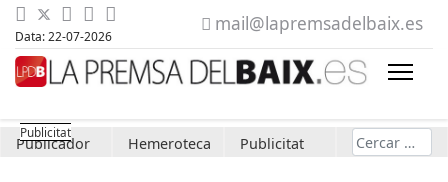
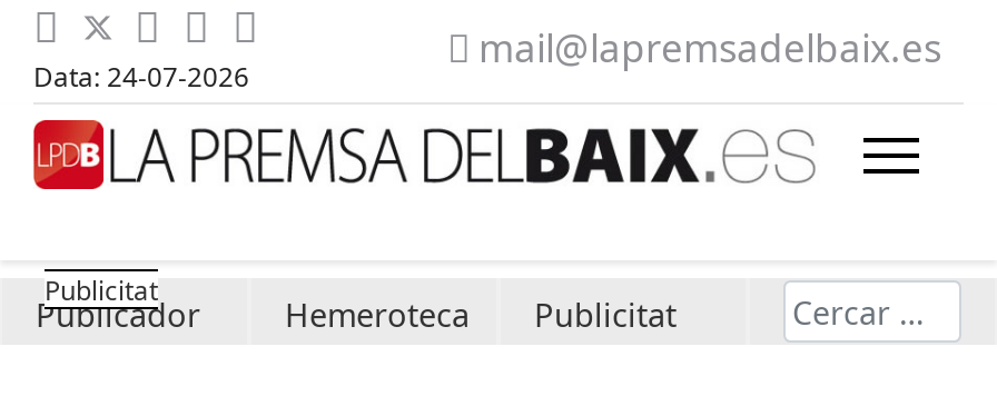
- Data: 22-07-2026
+ Data: 24-07-2026
